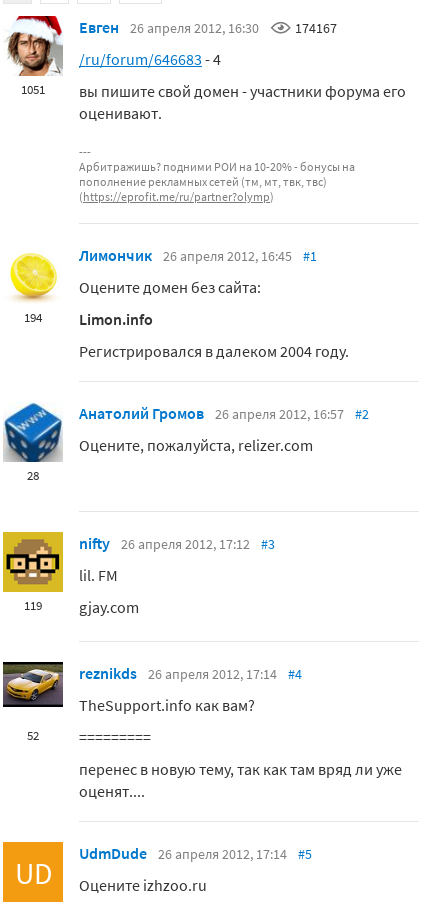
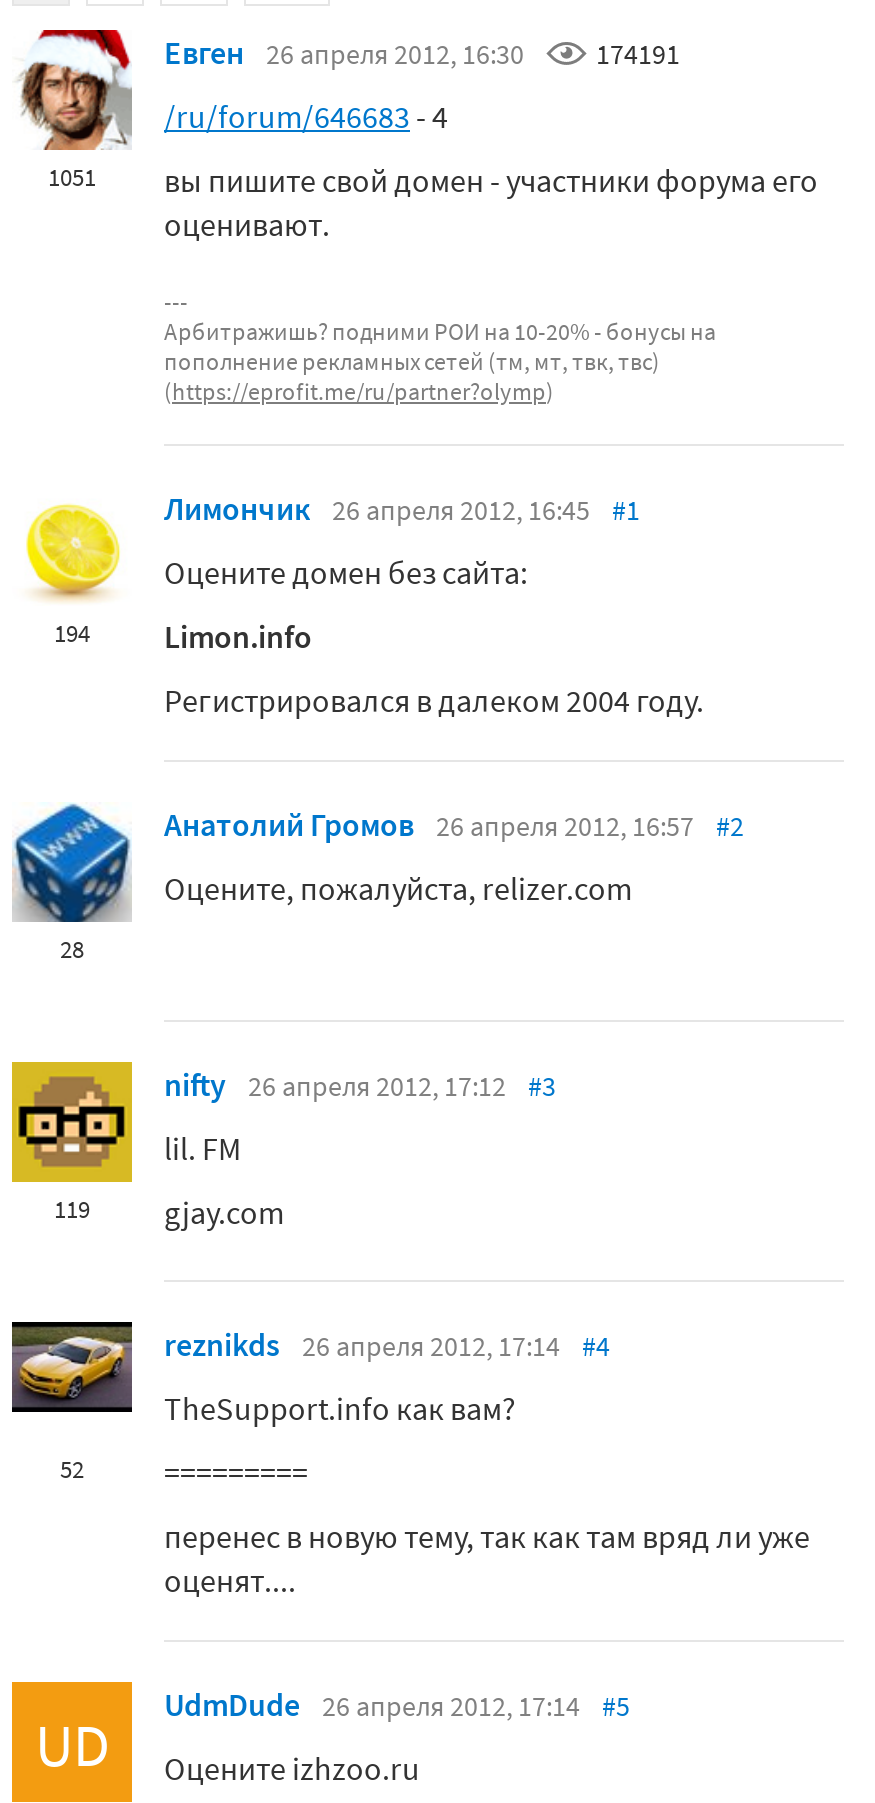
- Евген 26 апреля 2012, 16:30 174167
+ Евген 26 апреля 2012, 16:30 174191
